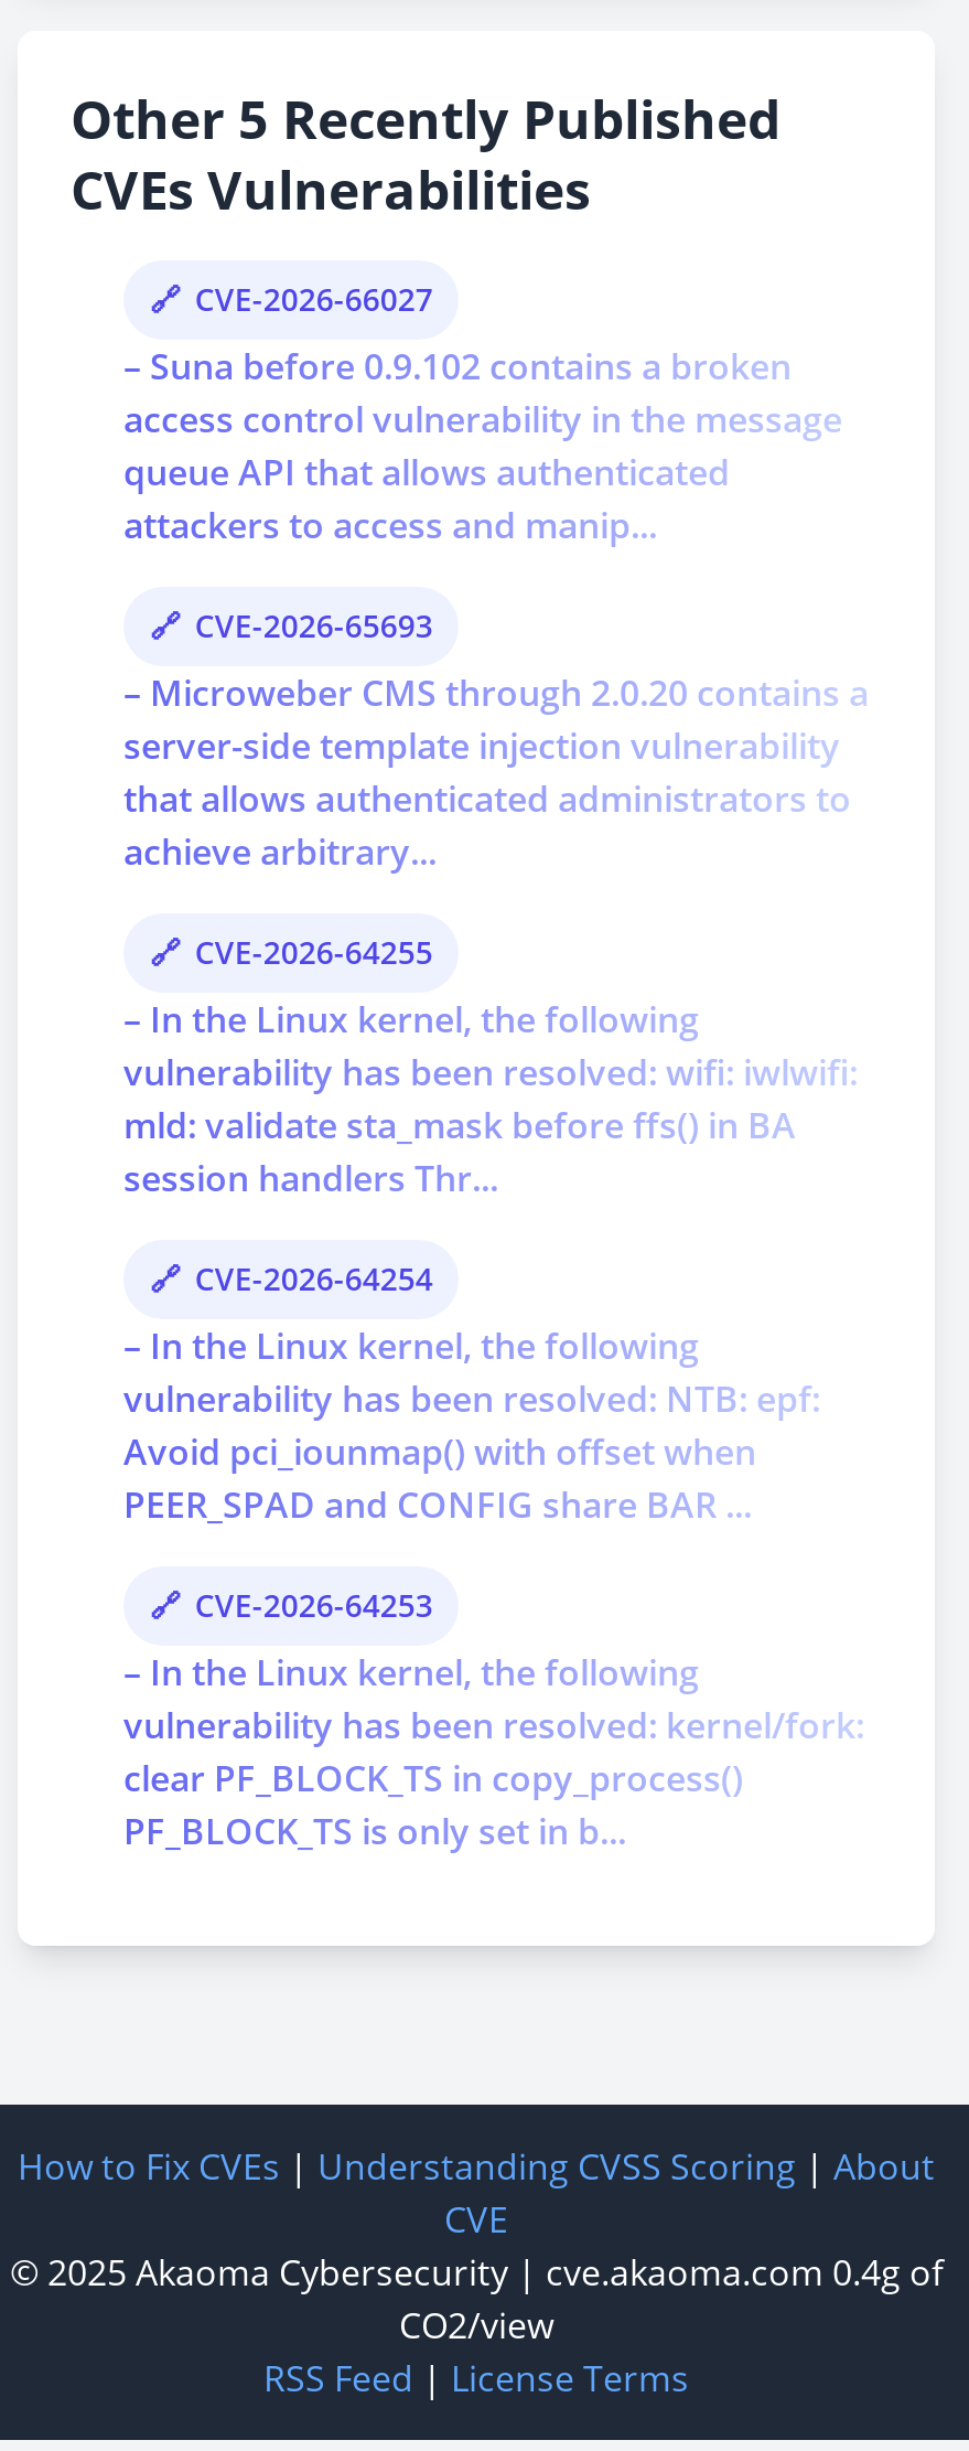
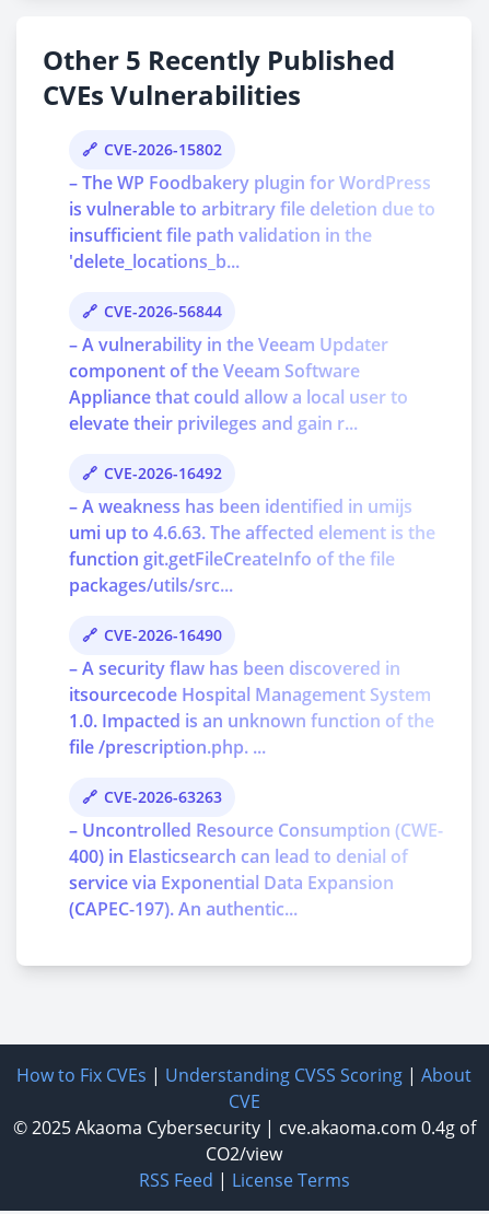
- CVE-2026-66027
+ CVE-2026-15802

- – Suna before 0.9.102 contains a broken
- access control vulnerability in the message
- queue API that allows authenticated
- attackers to access and manip...
+ – The WP Foodbakery plugin for WordPress
+ is vulnerable to arbitrary file deletion due to
+ insufficient file path validation in the
+ 'delete_locations_b...

- CVE-2026-65693
+ CVE-2026-56844

- – Microweber CMS through 2.0.20 contains a
- server-side template injection vulnerability
- that allows authenticated administrators to
- achieve arbitrary...
+ – A vulnerability in the Veeam Updater
+ component of the Veeam Software
+ Appliance that could allow a local user to
+ elevate their privileges and gain r...

- CVE-2026-64255
+ CVE-2026-16492

- – In the Linux kernel, the following
- vulnerability has been resolved: wifi: iwlwifi:
- mld: validate sta_mask before ffs() in BA
- session handlers Thr...
+ – A weakness has been identified in umijs
+ umi up to 4.6.63. The affected element is the
+ function git.getFileCreateInfo of the file
+ packages/utils/src...

- CVE-2026-64254
+ CVE-2026-16490

- – In the Linux kernel, the following
- vulnerability has been resolved: NTB: epf:
- Avoid pci_iounmap() with offset when
- PEER_SPAD and CONFIG share BAR ...
+ – A security flaw has been discovered in
+ itsourcecode Hospital Management System
+ 1.0. Impacted is an unknown function of the
+ file /prescription.php. ...

- CVE-2026-64253
+ CVE-2026-63263

- – In the Linux kernel, the following
- vulnerability has been resolved: kernel/fork:
- clear PF_BLOCK_TS in copy_process()
- PF_BLOCK_TS is only set in b...
+ – Uncontrolled Resource Consumption (CWE-
+ 400) in Elasticsearch can lead to denial of
+ service via Exponential Data Expansion
+ (CAPEC-197). An authentic...
